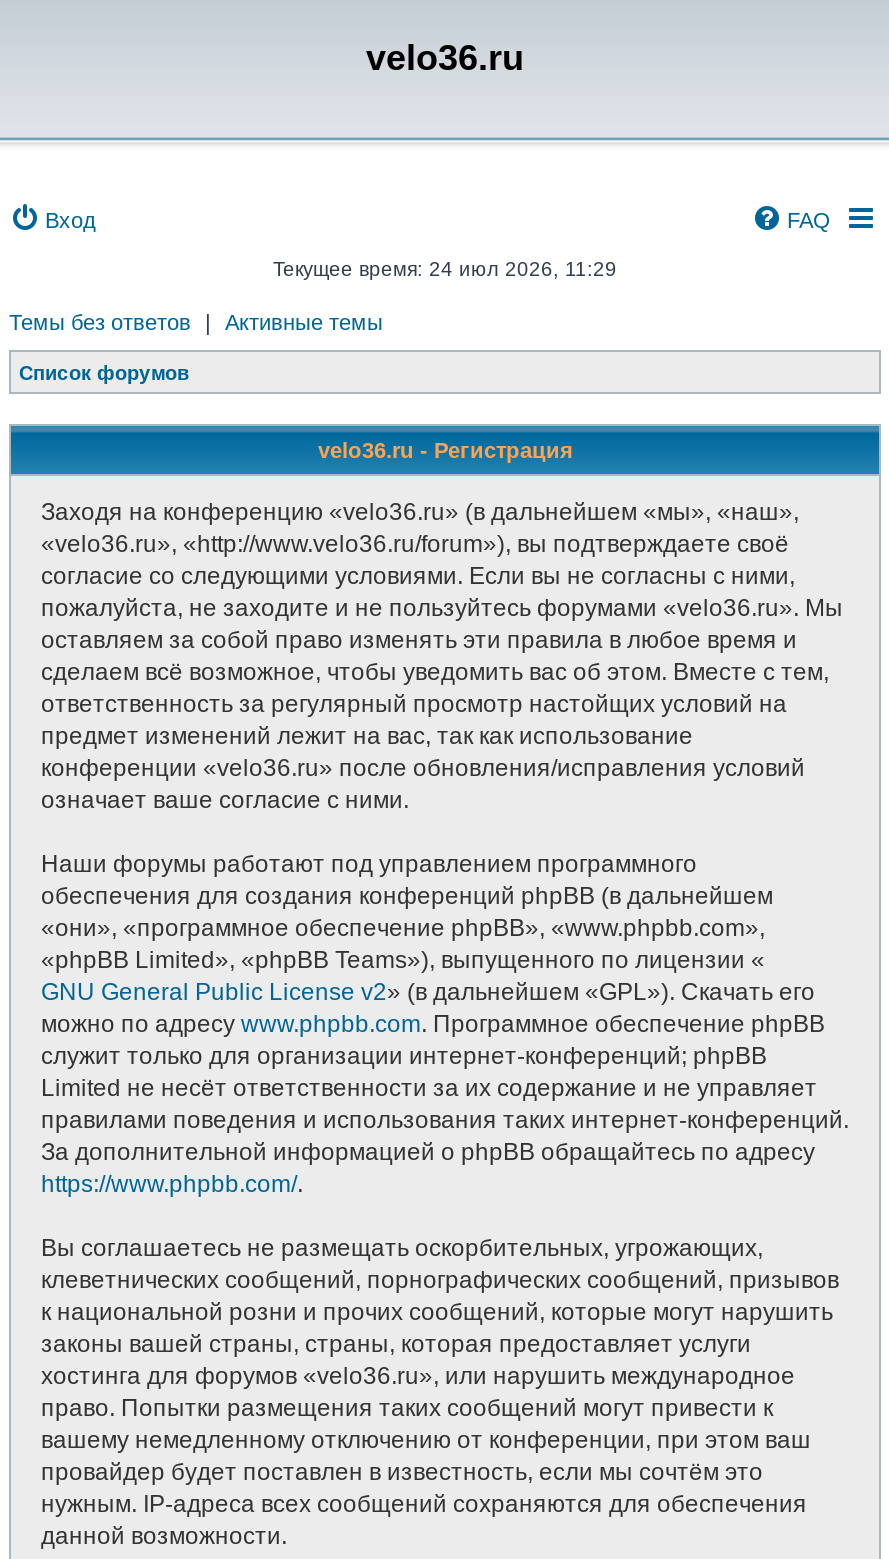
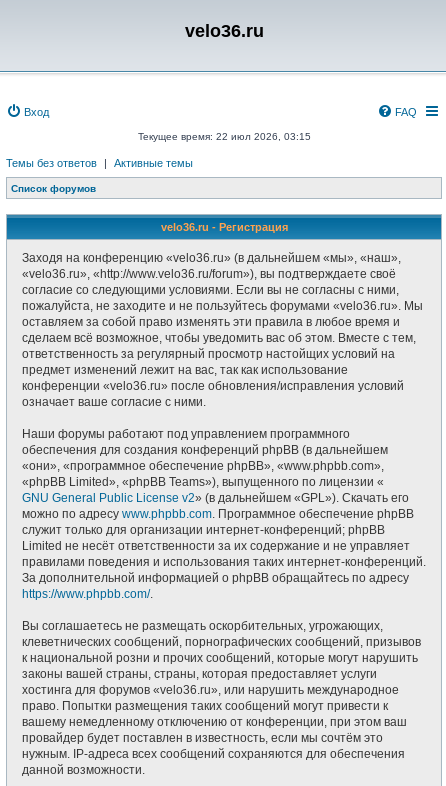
- Текущее время: 24 июл 2026, 11:29
+ Текущее время: 22 июл 2026, 03:15
